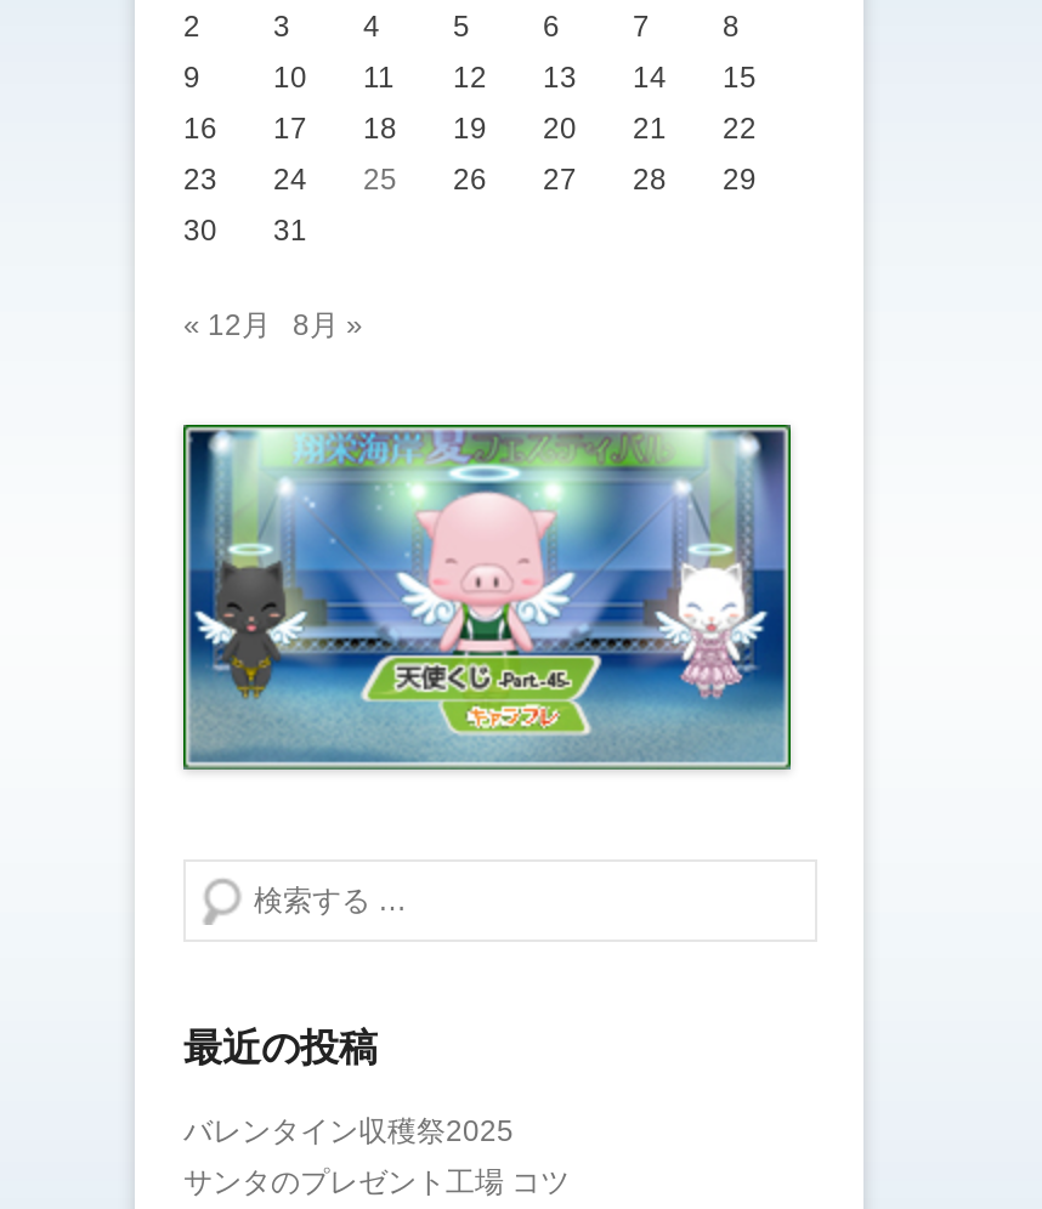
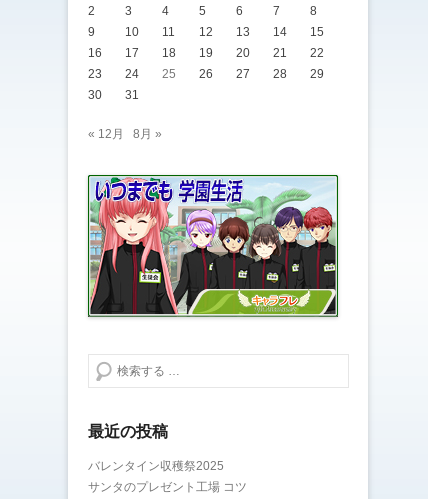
- [image]
+ [image]
